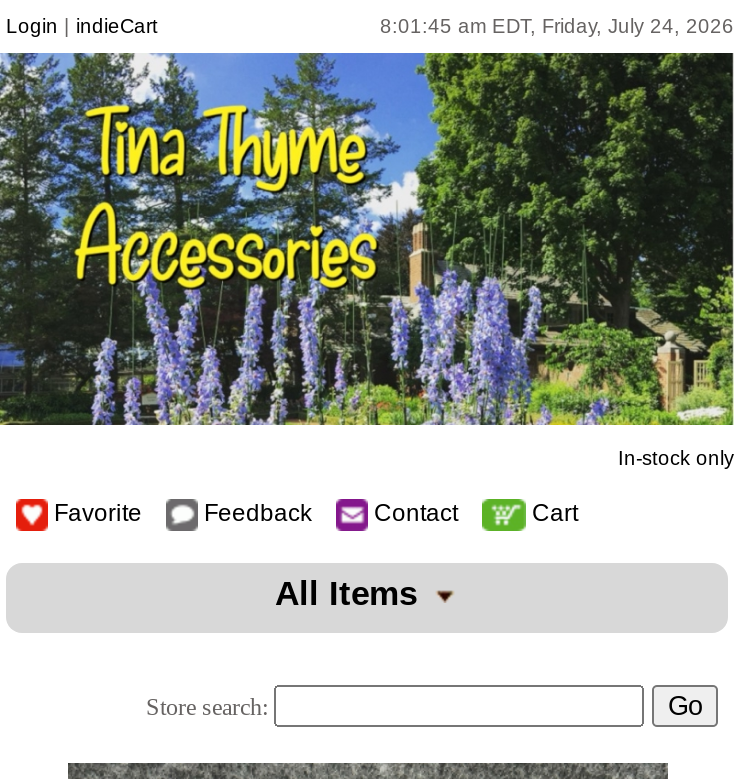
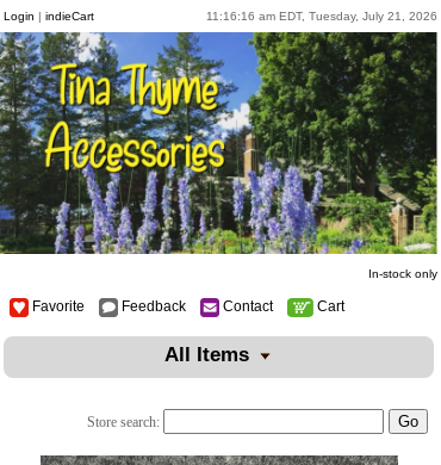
- 8:01:45 am EDT, Friday, July 24, 2026
+ 11:16:16 am EDT, Tuesday, July 21, 2026
